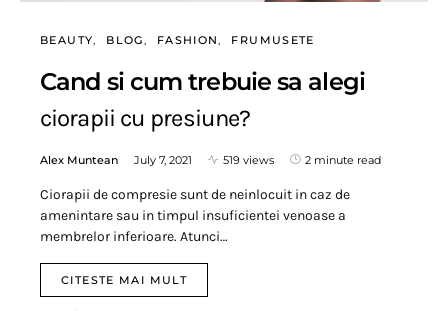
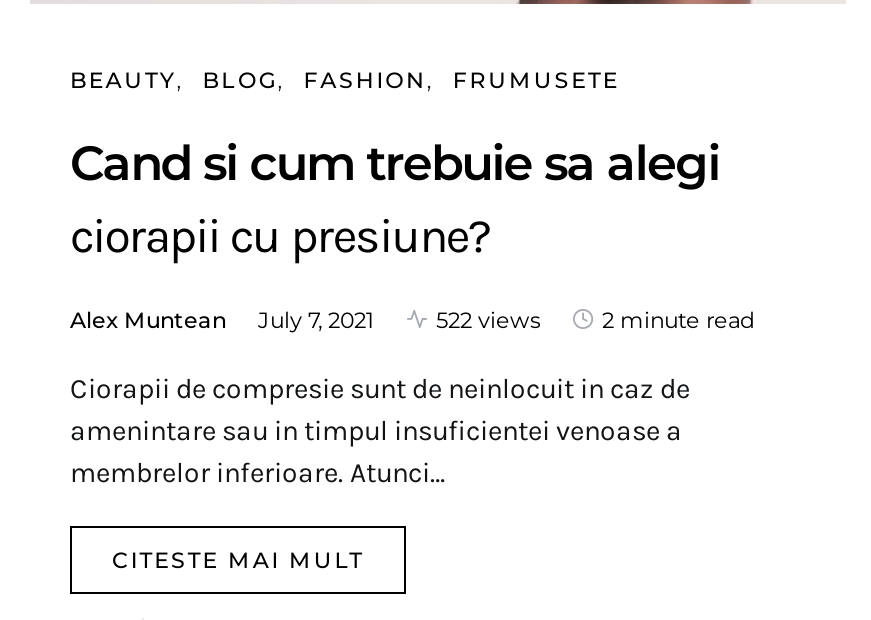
- 519 views
+ 522 views
